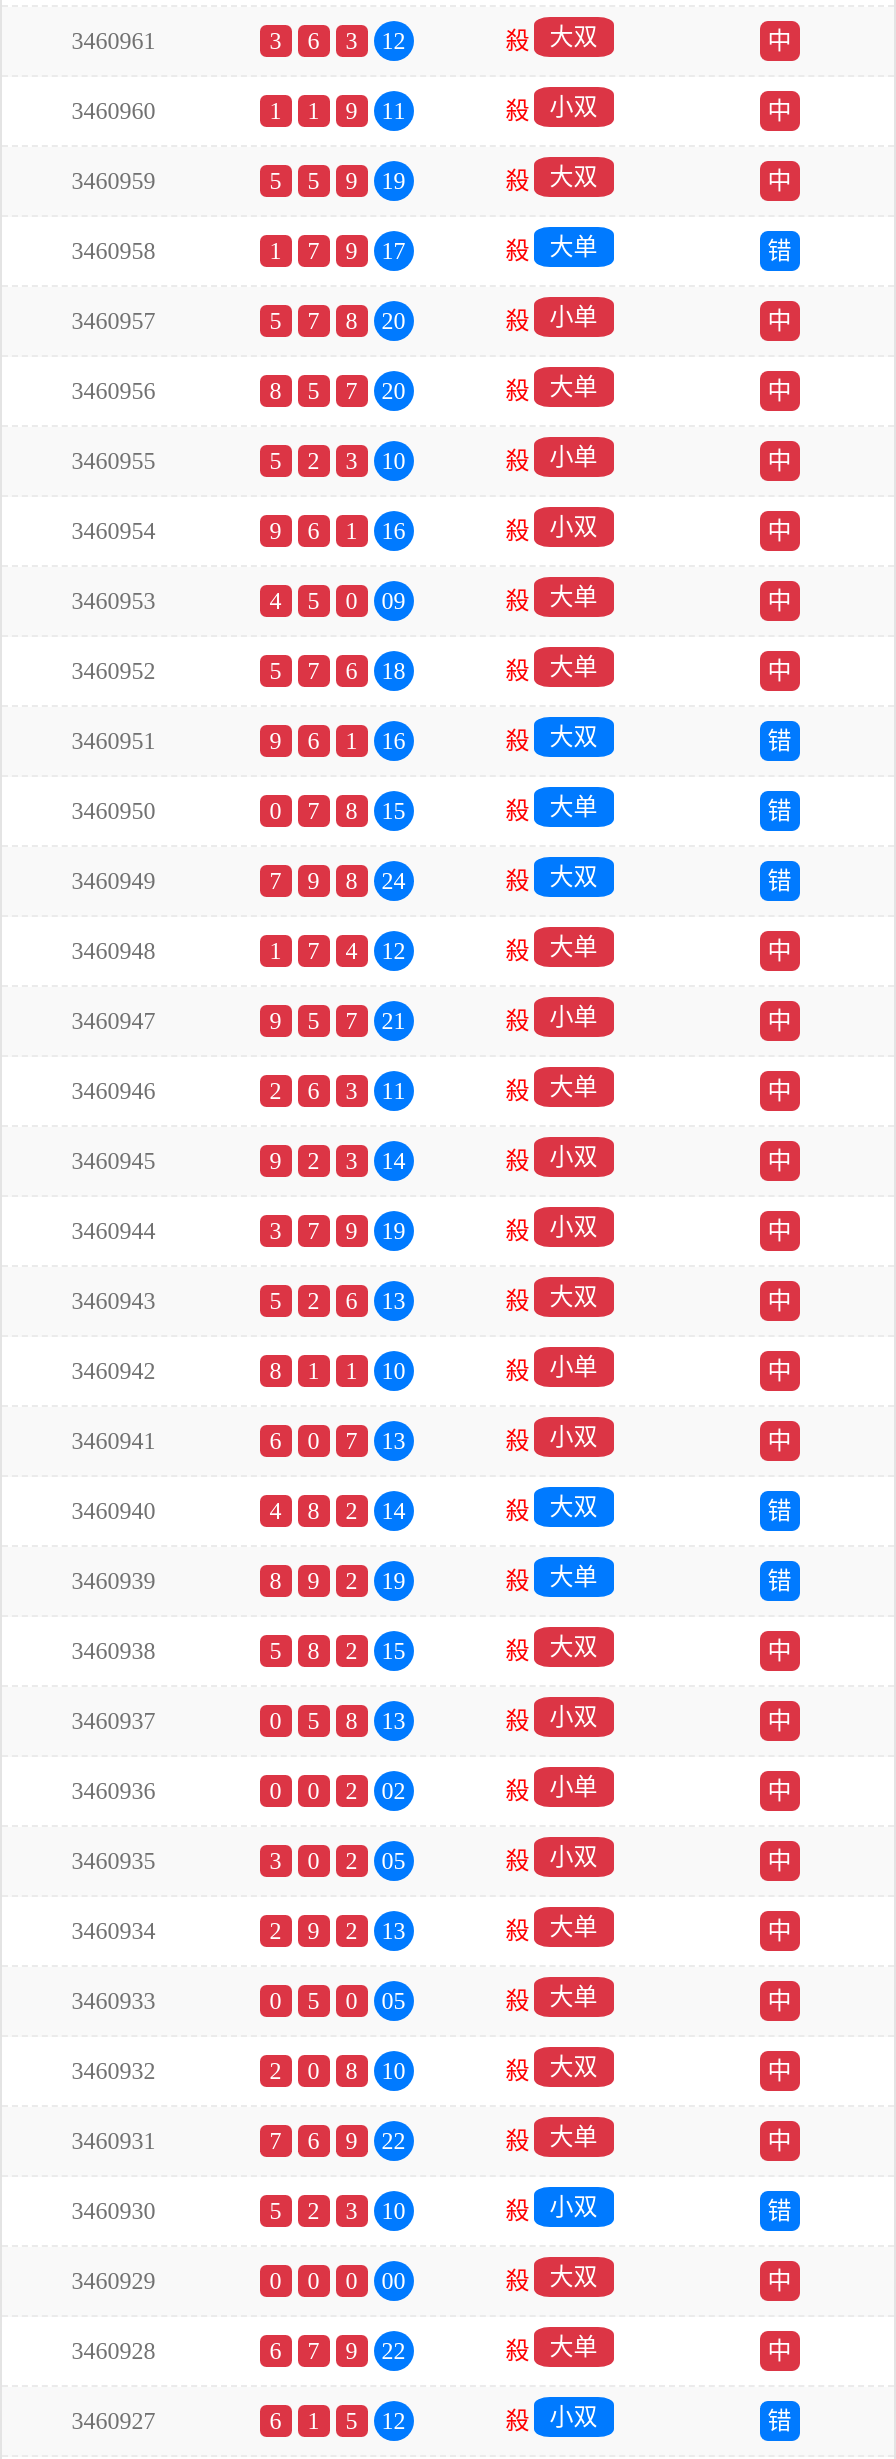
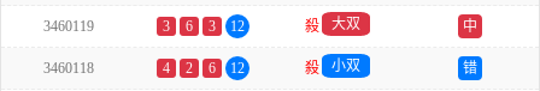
- 3460961
+ 3460119

- 3460960
- 1
- 1
- 9
- 11
- 殺
- 小双
- 中
- 3460959
- 5
- 5
- 9
- 19
- 殺
- 大双
- 中
- 3460958
- 1
- 7
- 9
- 17
- 殺
- 大单
- 错
- 3460957
- 5
- 7
- 8
- 20
- 殺
- 小单
- 中
- 3460956
- 8
- 5
- 7
- 20
- 殺
- 大单
- 中
- 3460955
- 5
- 2
- 3
- 10
- 殺
- 小单
- 中
- 3460954
- 9
- 6
- 1
- 16
- 殺
- 小双
- 中
- 3460953
+ 3460118

- 5
- 0
- 09
- 殺
- 大单
- 中
- 3460952
- 5
- 7
- 6
- 18
- 殺
- 大单
- 中
- 3460951
- 9
- 6
- 1
- 16
- 殺
- 大双
- 错
- 3460950
- 0
- 7
- 8
- 15
- 殺
- 大单
- 错
- 3460949
- 7
- 9
- 8
- 24
- 殺
- 大双
- 错
- 3460948
- 1
- 7
- 4
- 12
- 殺
- 大单
- 中
- 3460947
- 9
- 5
- 7
- 21
- 殺
- 小单
- 中
- 3460946

- 3
- 11
- 殺
- 大单
- 中
- 3460945
- 9
- 2
- 3
- 14
- 殺
- 小双
- 中
- 3460944
- 3
- 7
- 9
- 19
- 殺
- 小双
- 中
- 3460943
- 5
- 2
- 6
- 13
- 殺
- 大双
- 中
- 3460942
- 8
- 1
- 1
- 10
- 殺
- 小单
- 中
- 3460941
- 6
- 0
- 7
- 13
- 殺
- 小双
- 中
- 3460940
- 4
- 8
- 2
- 14
- 殺
- 大双
- 错
- 3460939
- 8
- 9
- 2
- 19
- 殺
- 大单
- 错
- 3460938
- 5
- 8
- 2
- 15
- 殺
- 大双
- 中
- 3460937
- 0
- 5
- 8
- 13
- 殺
- 小双
- 中
- 3460936
- 0
- 0
- 2
- 02
- 殺
- 小单
- 中
- 3460935
- 3
- 0
- 2
- 05
- 殺
- 小双
- 中
- 3460934
- 2
- 9
- 2
- 13
- 殺
- 大单
- 中
- 3460933
- 0
- 5
- 0
- 05
- 殺
- 大单
- 中
- 3460932
- 2
- 0
- 8
- 10
- 殺
- 大双
- 中
- 3460931
- 7
- 6
- 9
- 22
- 殺
- 大单
- 中
- 3460930
- 5
- 2
- 3
- 10
- 殺
- 小双
- 错
- 3460929
- 0
- 0
- 0
- 00
- 殺
- 大双
- 中
- 3460928
- 6
- 7
- 9
- 22
- 殺
- 大单
- 中
- 3460927
- 6
- 1
- 5
